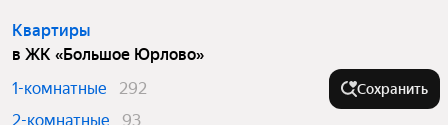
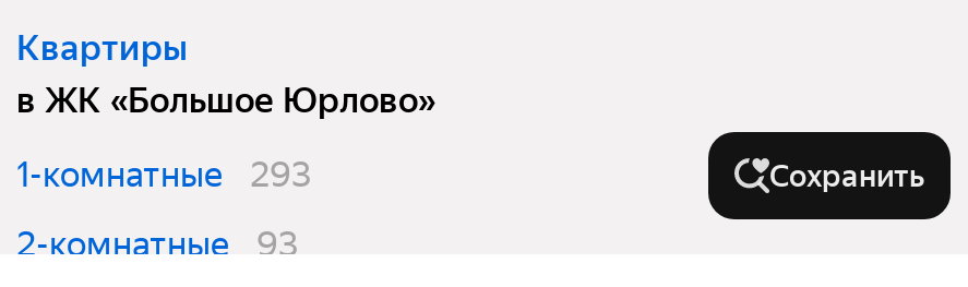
- 1-комнатные 292
+ 1-комнатные 293
